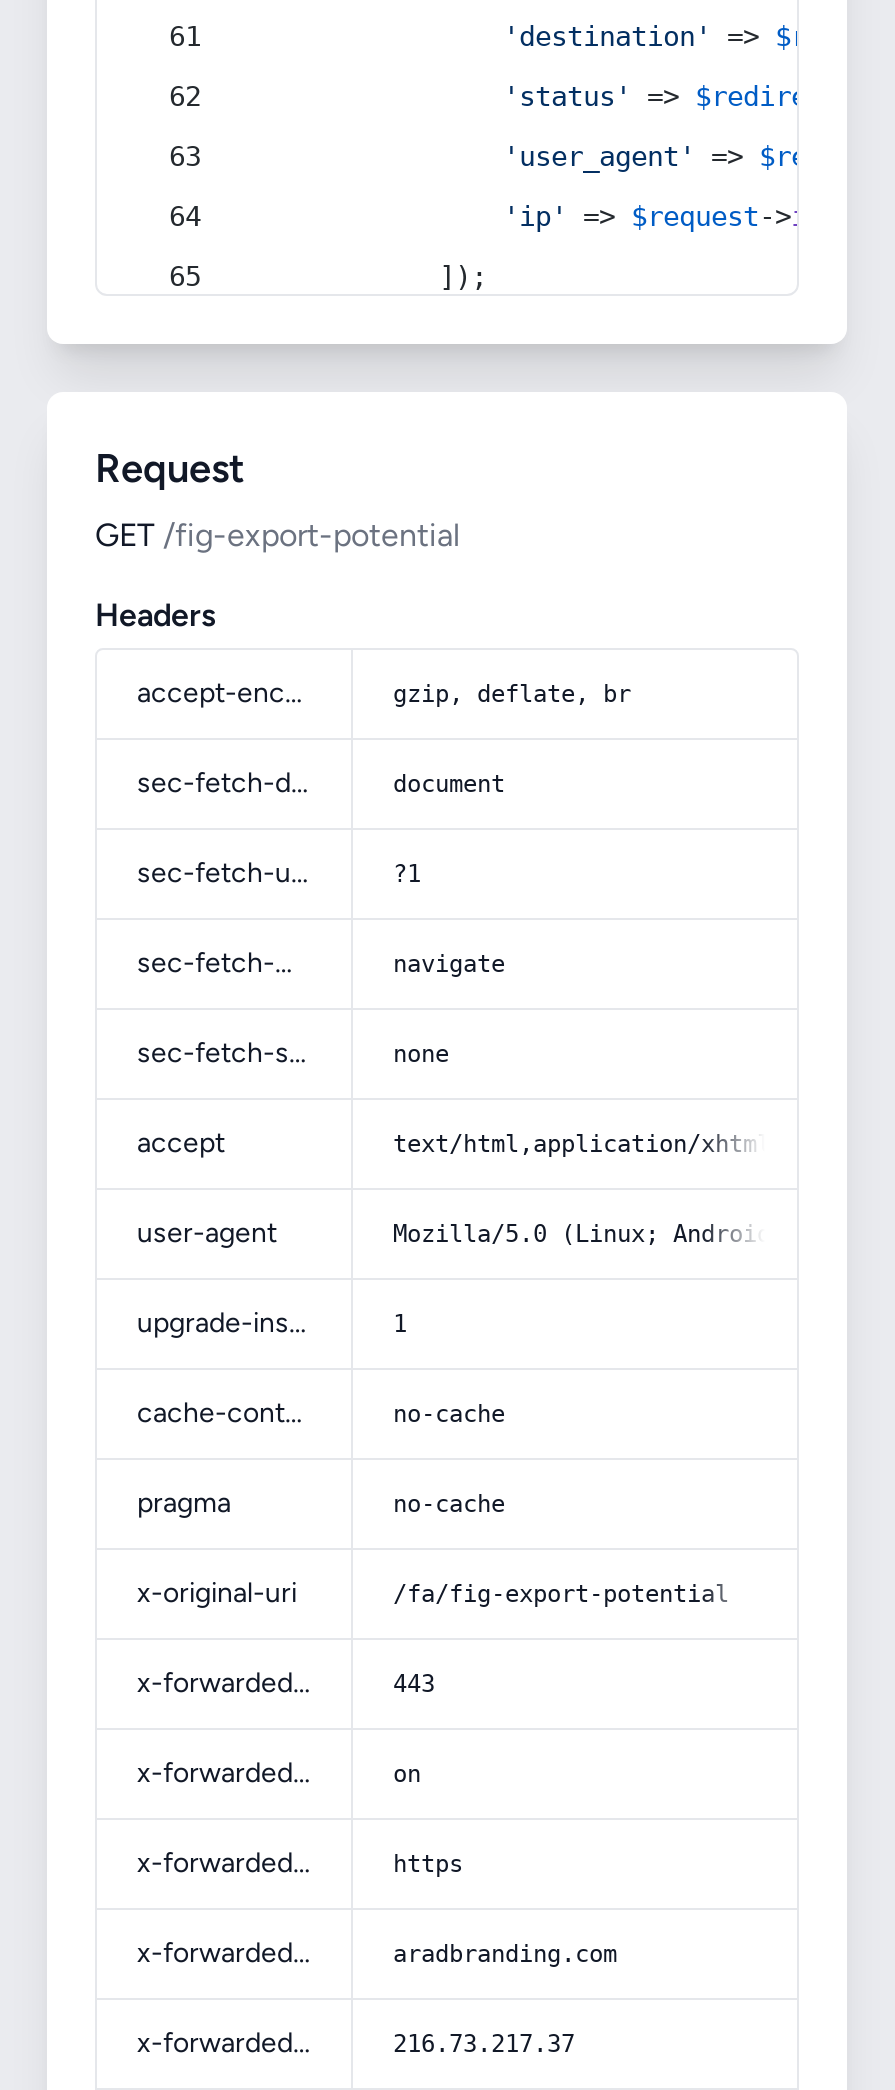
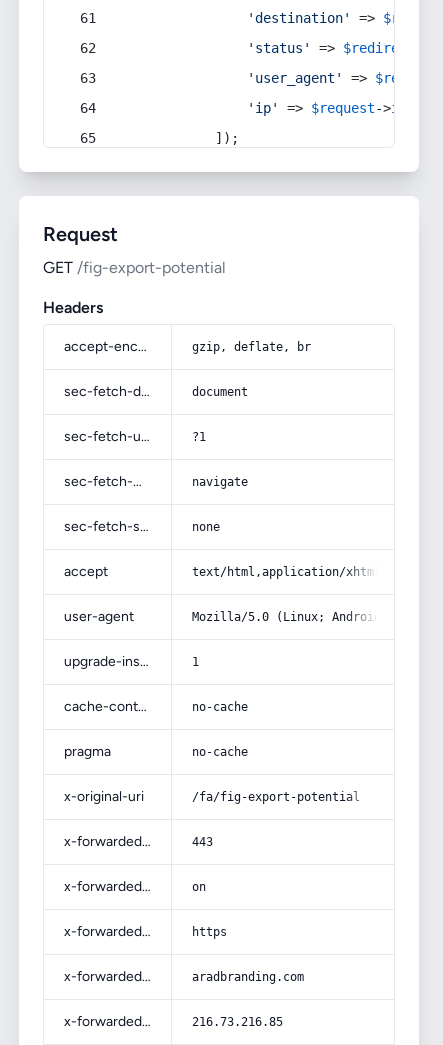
- 216.73.217.37
+ 216.73.216.85
